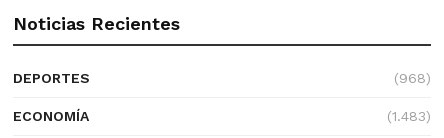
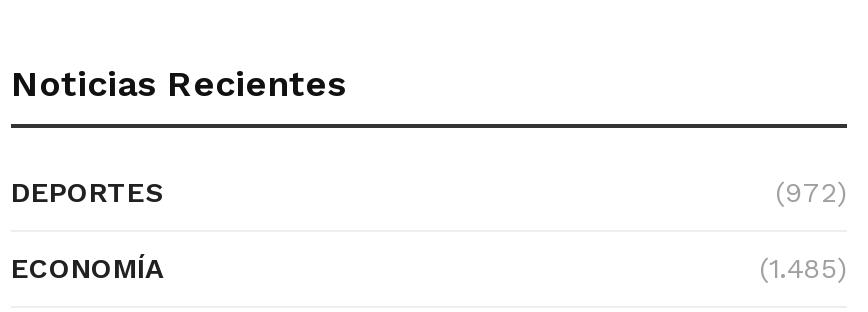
- (968)
+ (972)

- (1.483)
+ (1.485)
